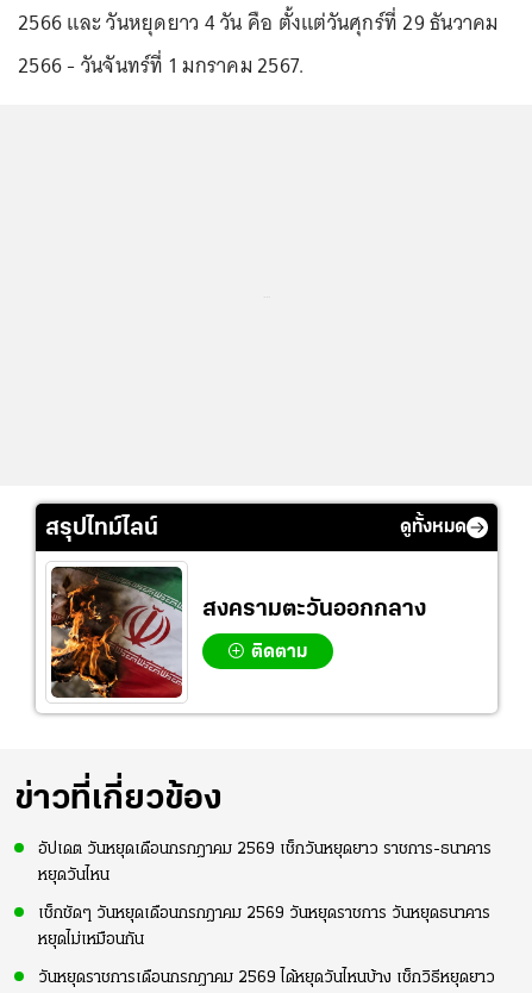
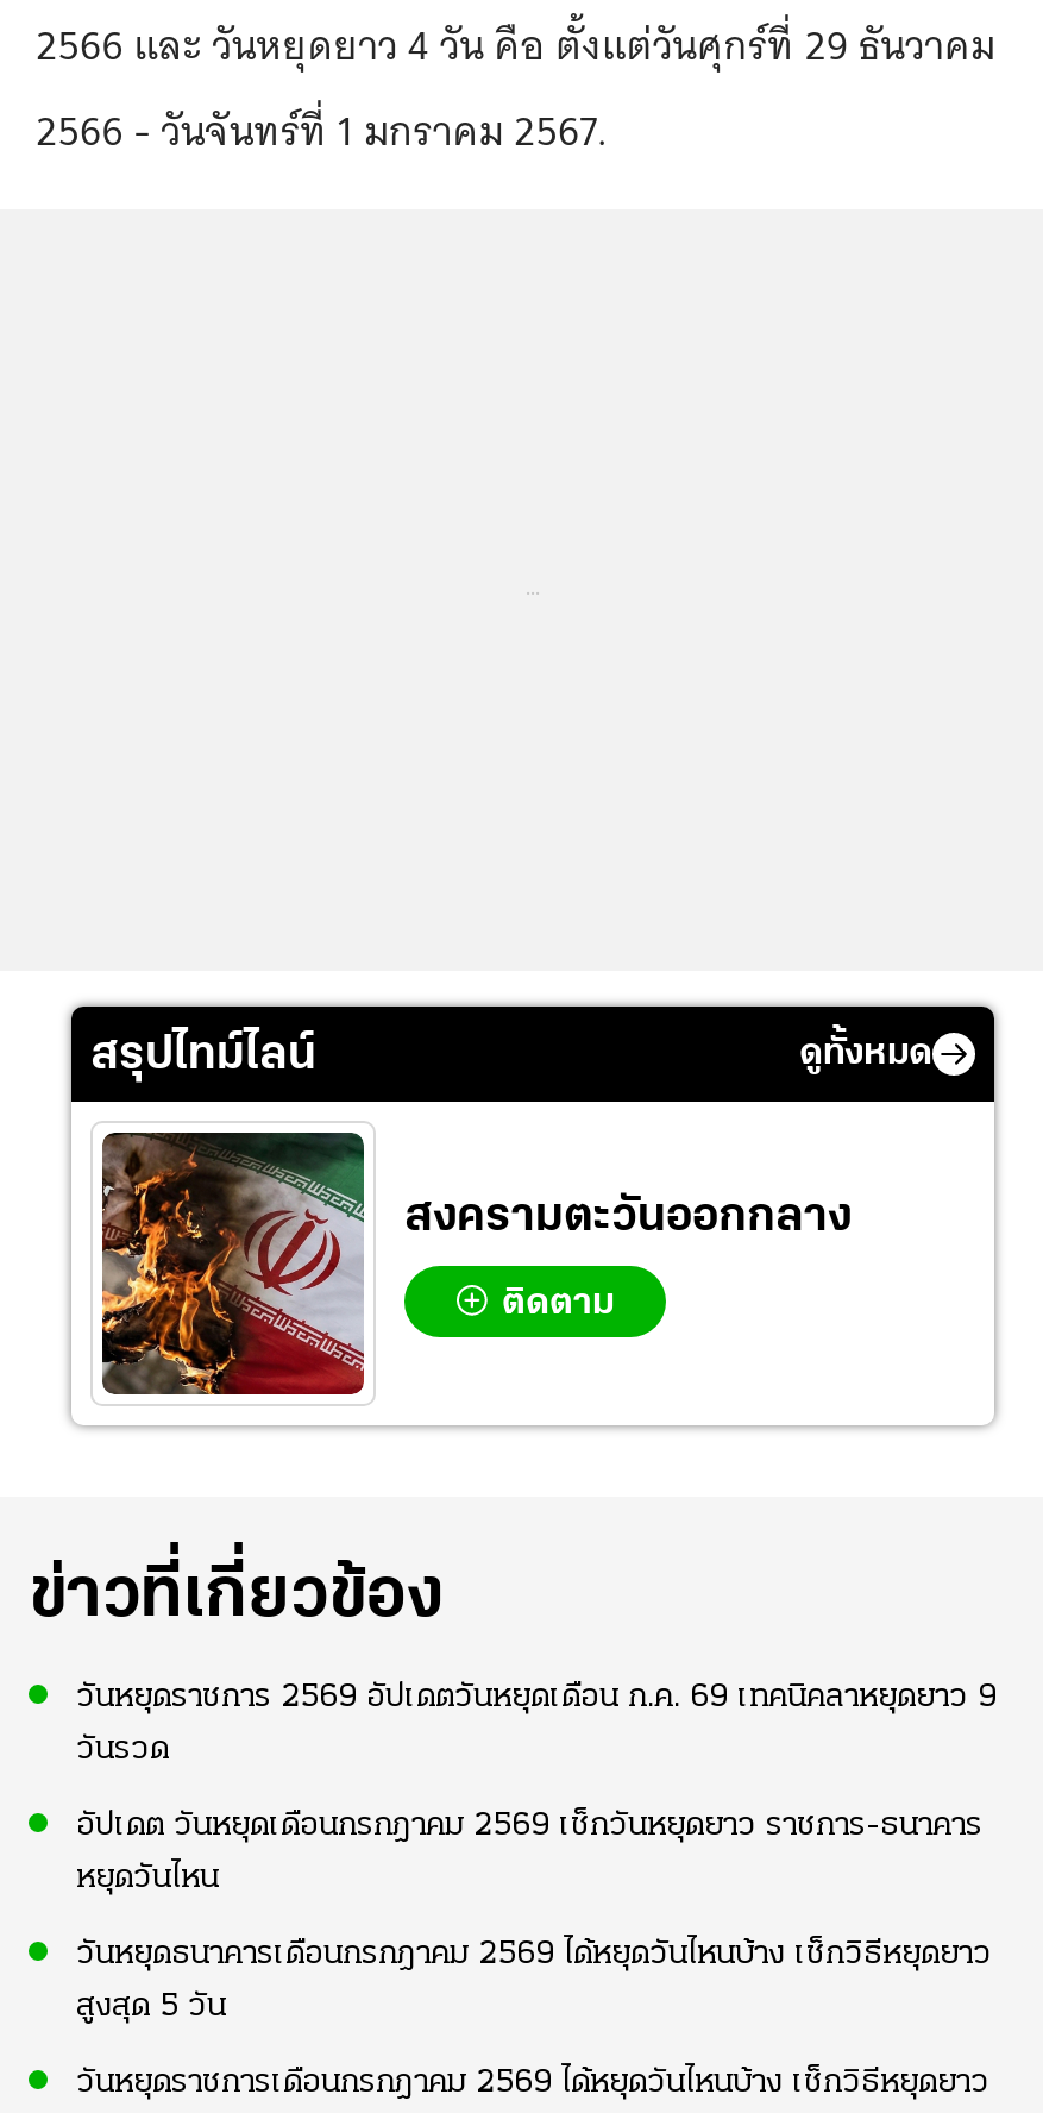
+ วันหยุดราชการ 2569 อัปเดตวันหยุดเดือน ก.ค. 69 เทคนิคลาหยุดยาว 9
+ วันรวด

- เช็กชัดๆ วันหยุดเดือนกรกฎาคม 2569 วันหยุดราชการ วันหยุดธนาคาร
+ วันหยุดธนาคารเดือนกรกฎาคม 2569 ได้หยุดวันไหนบ้าง เช็กวิธีหยุดยาว

- หยุดไม่เหมือนกัน
+ สูงสุด 5 วัน
